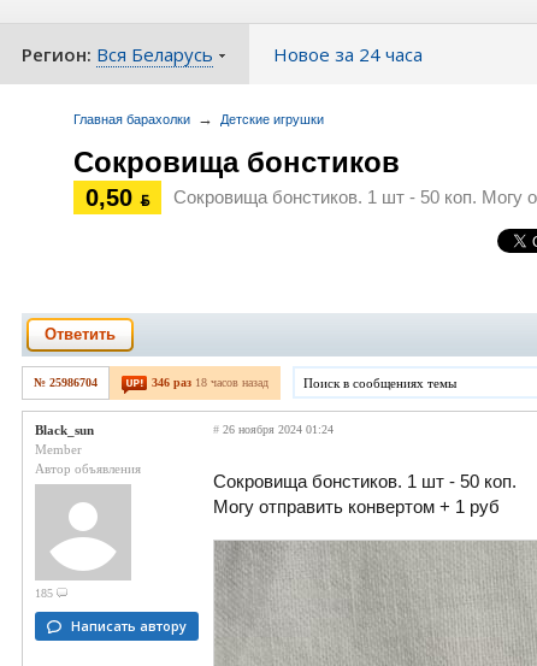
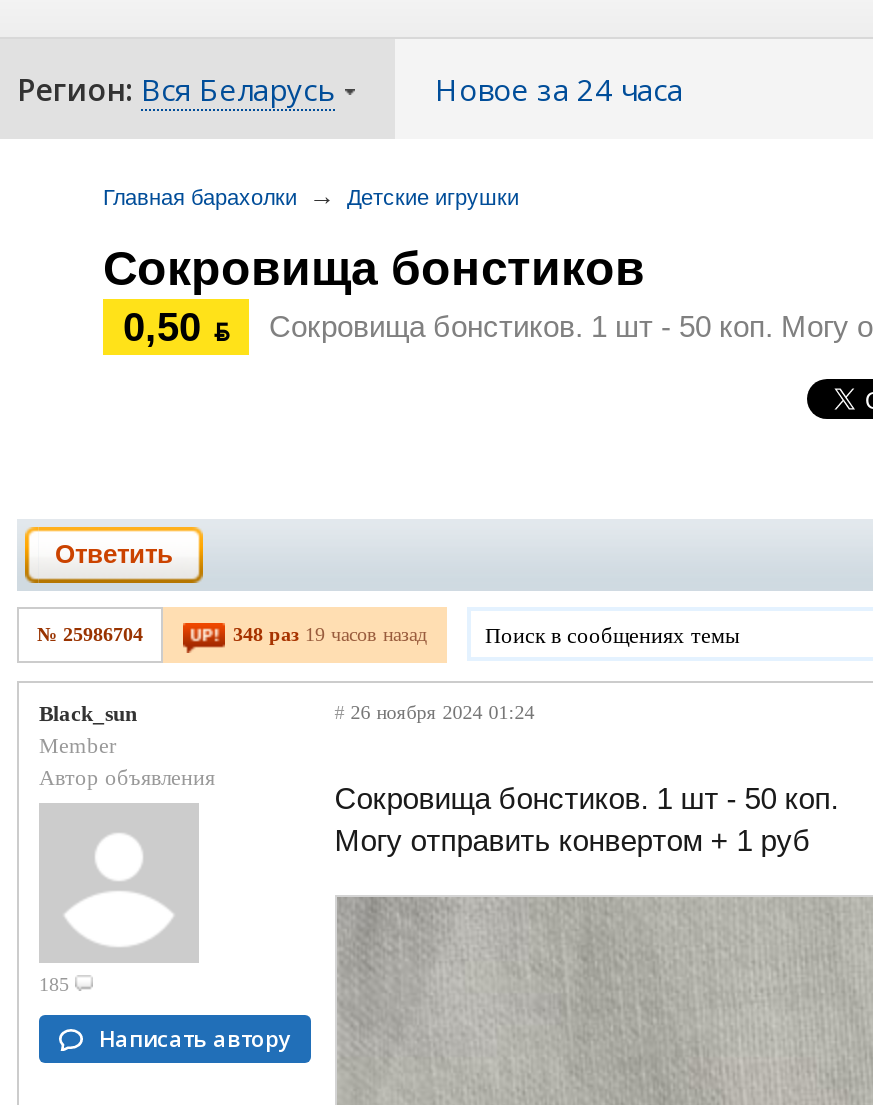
- 346 раз 18 часов назад
+ 348 раз 19 часов назад
